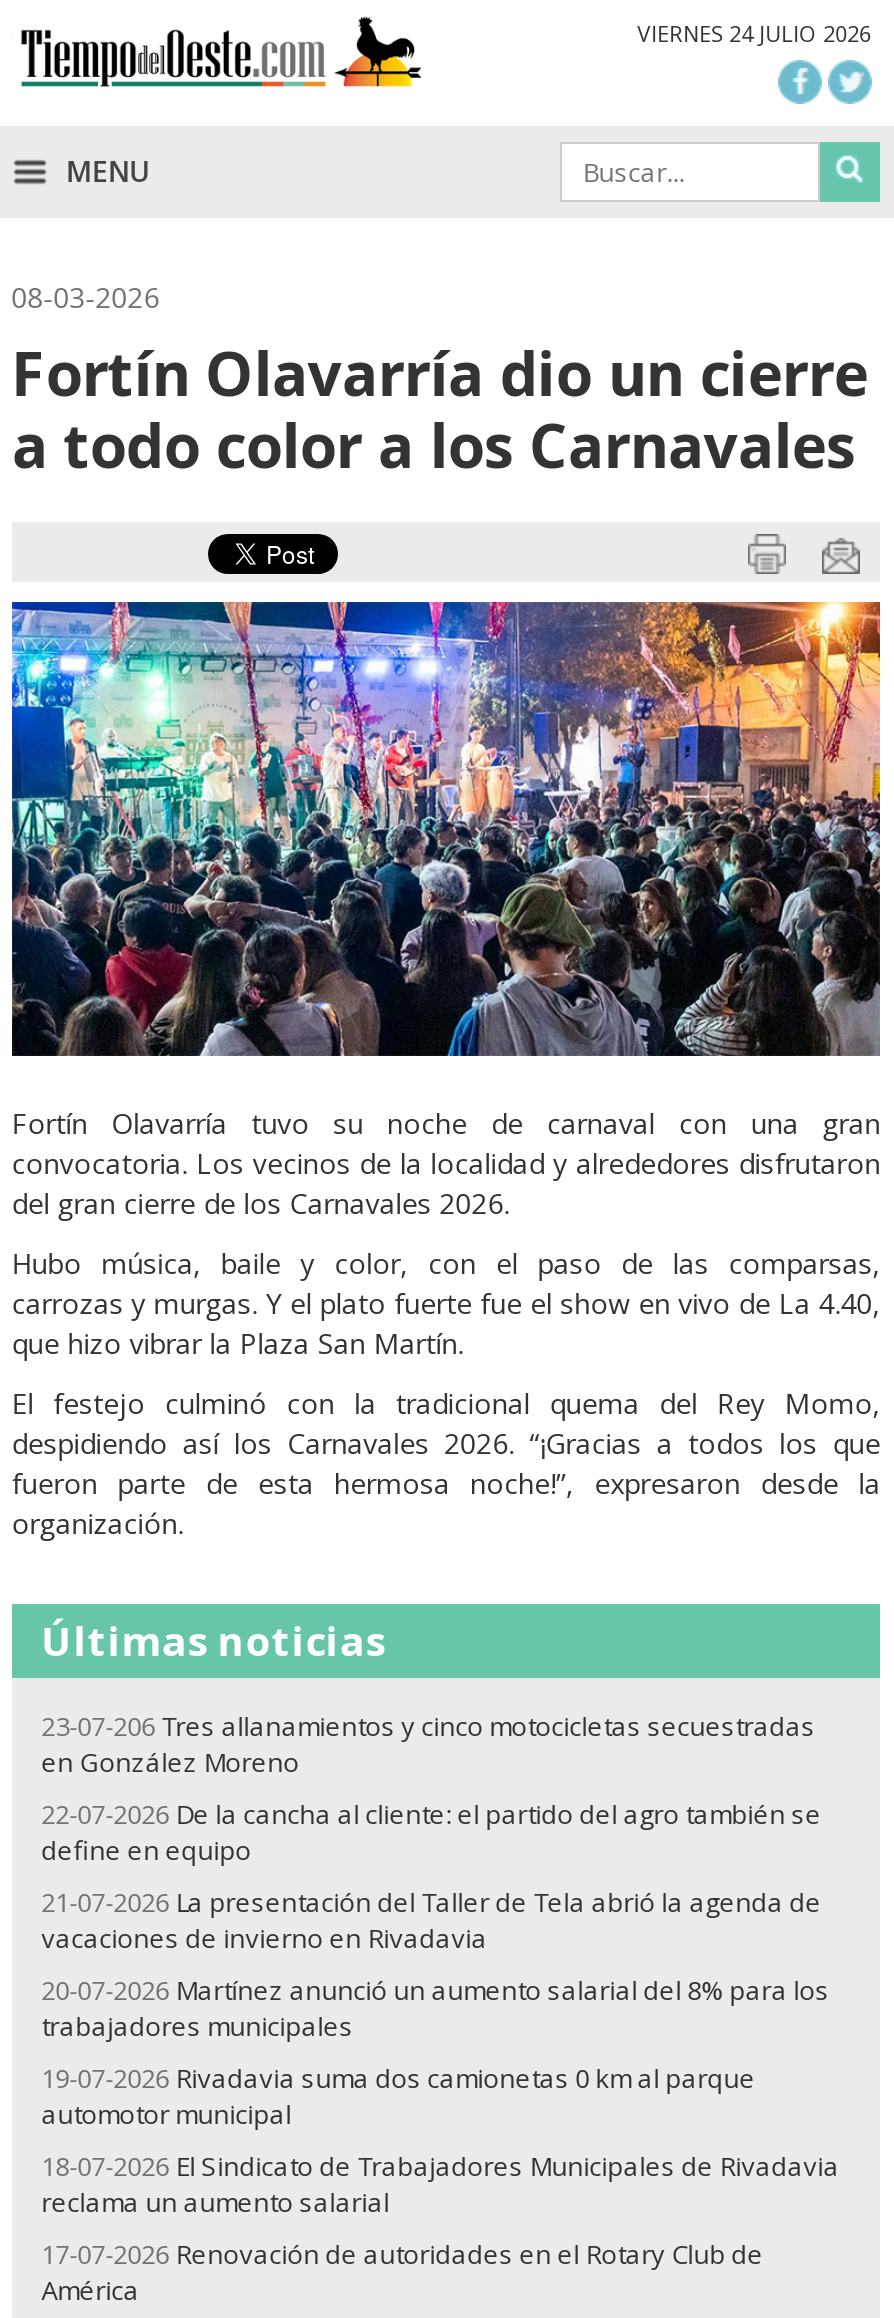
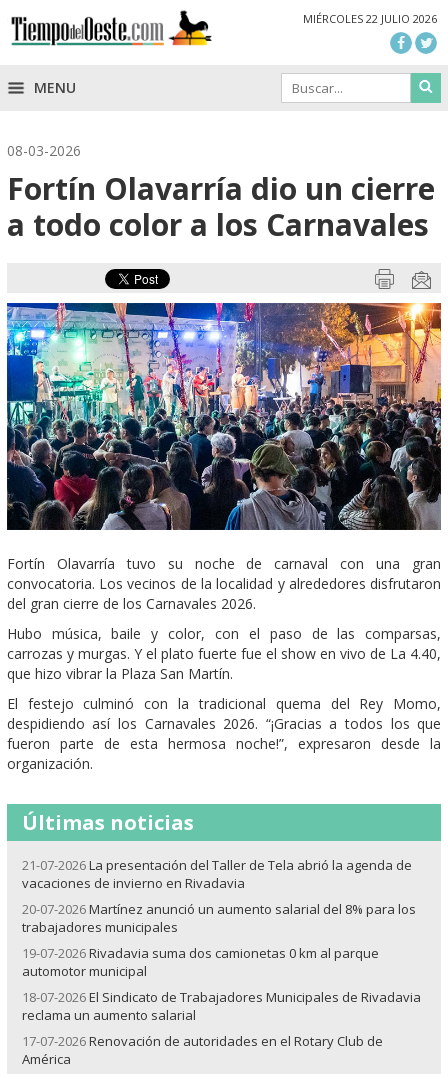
- VIERNES 24 JULIO 2026
+ MIÉRCOLES 22 JULIO 2026

- 23-07-206 Tres allanamientos y cinco motocicletas secuestradas
- en González Moreno
- 22-07-2026 De la cancha al cliente: el partido del agro también se
- define en equipo
